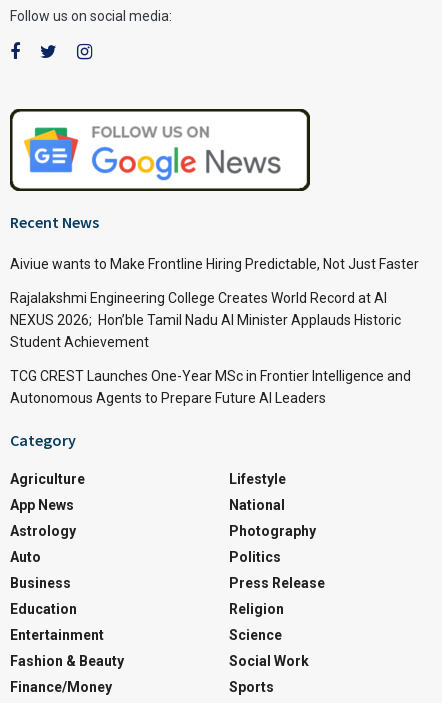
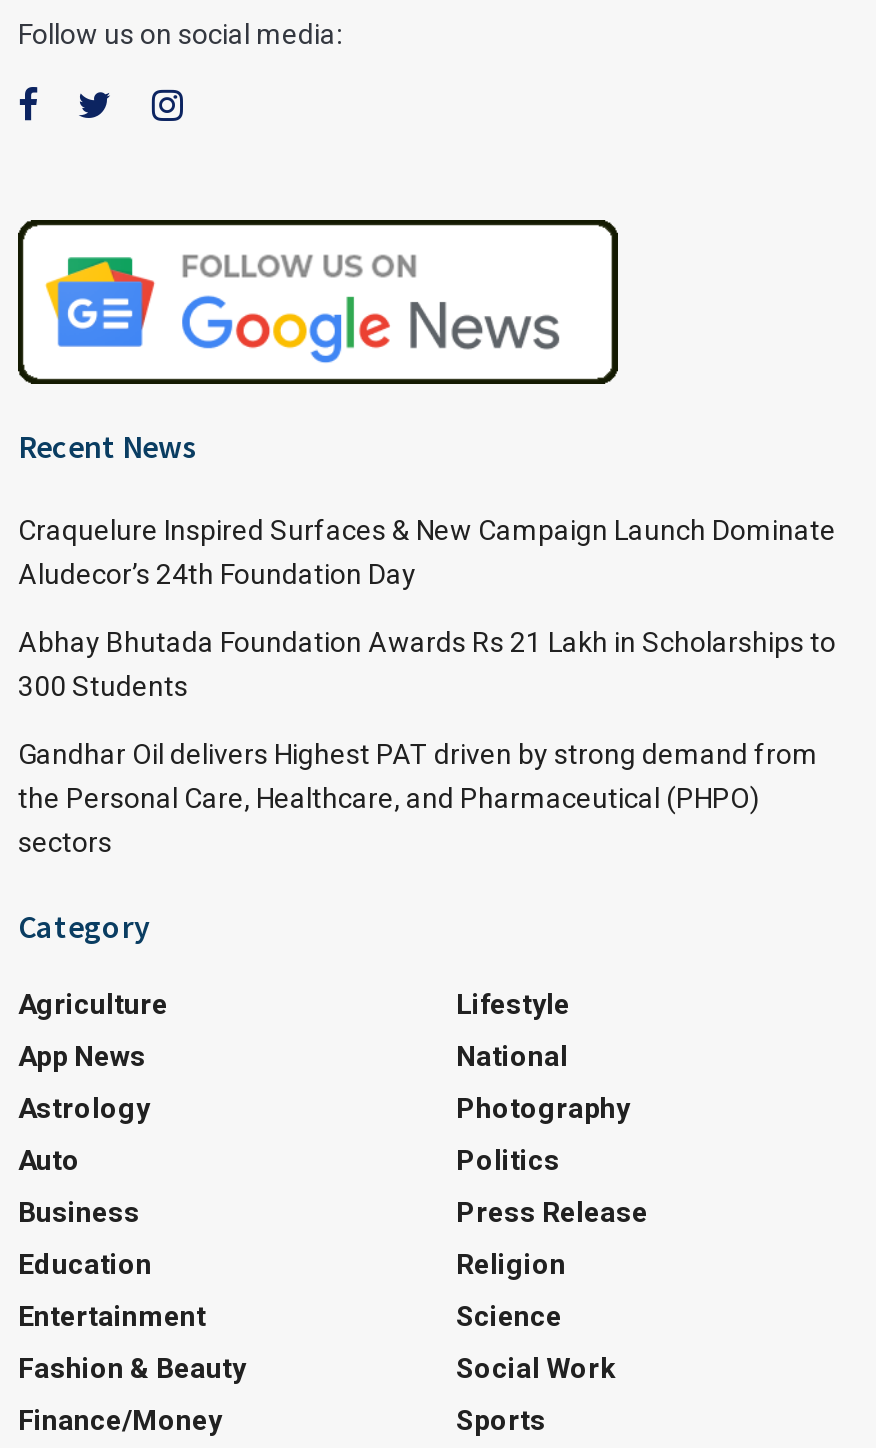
- Aiviue wants to Make Frontline Hiring Predictable, Not Just Faster
+ Craquelure Inspired Surfaces & New Campaign Launch Dominate
+ Aludecor’s 24th Foundation Day

- Rajalakshmi Engineering College Creates World Record at AI
- NEXUS 2026; Hon’ble Tamil Nadu AI Minister Applauds Historic
- Student Achievement
+ Abhay Bhutada Foundation Awards Rs 21 Lakh in Scholarships to
+ 300 Students

- TCG CREST Launches One-Year MSc in Frontier Intelligence and
- Autonomous Agents to Prepare Future AI Leaders
+ Gandhar Oil delivers Highest PAT driven by strong demand from
+ the Personal Care, Healthcare, and Pharmaceutical (PHPO)
+ sectors
